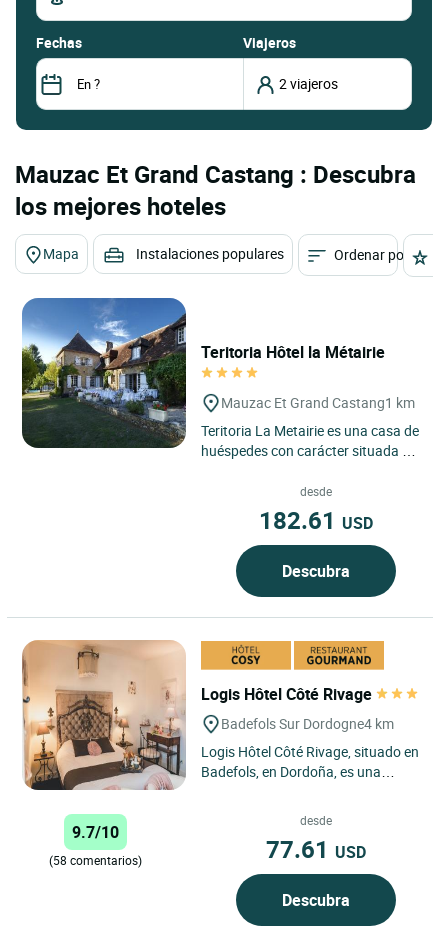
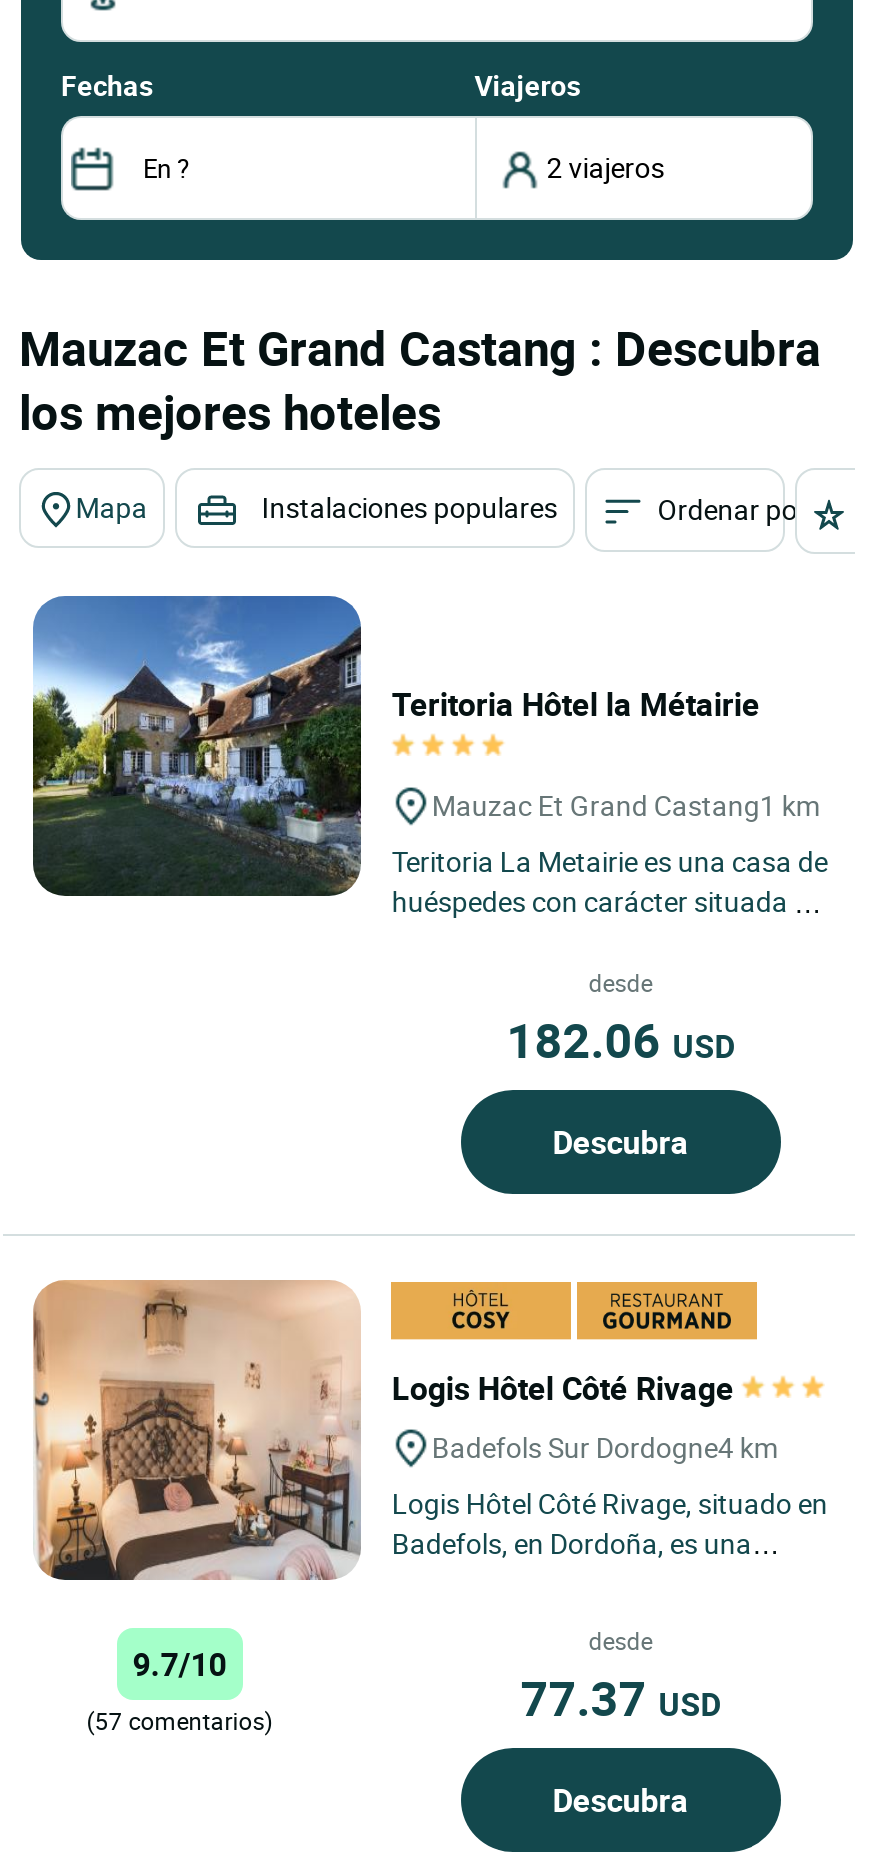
- 182.61 USD
+ 182.06 USD

- 77.61 USD
+ 77.37 USD

- (58 comentarios)
+ (57 comentarios)
